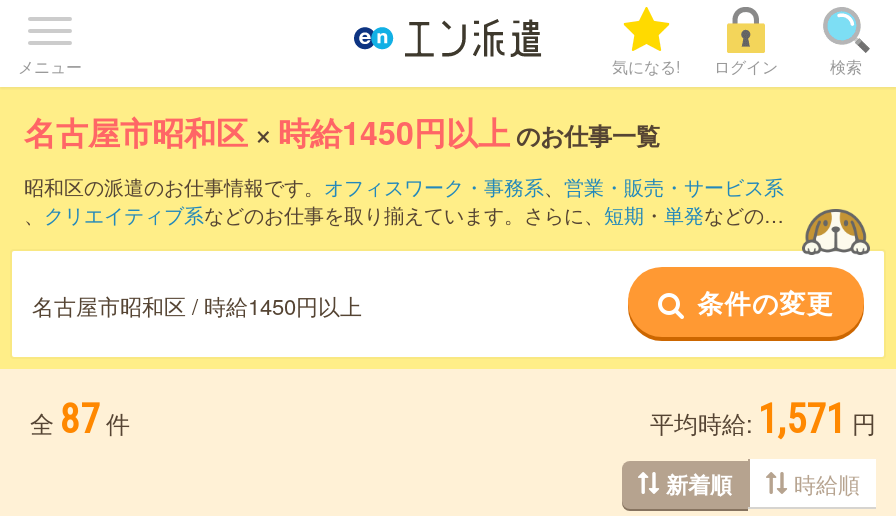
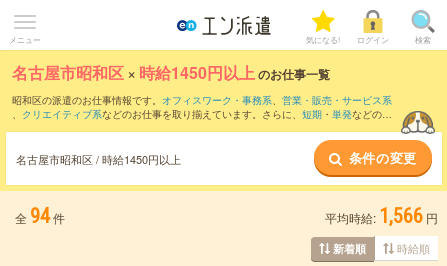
- 全 87 件
+ 全 94 件

- 平均時給: 1,571 円
+ 平均時給: 1,566 円
